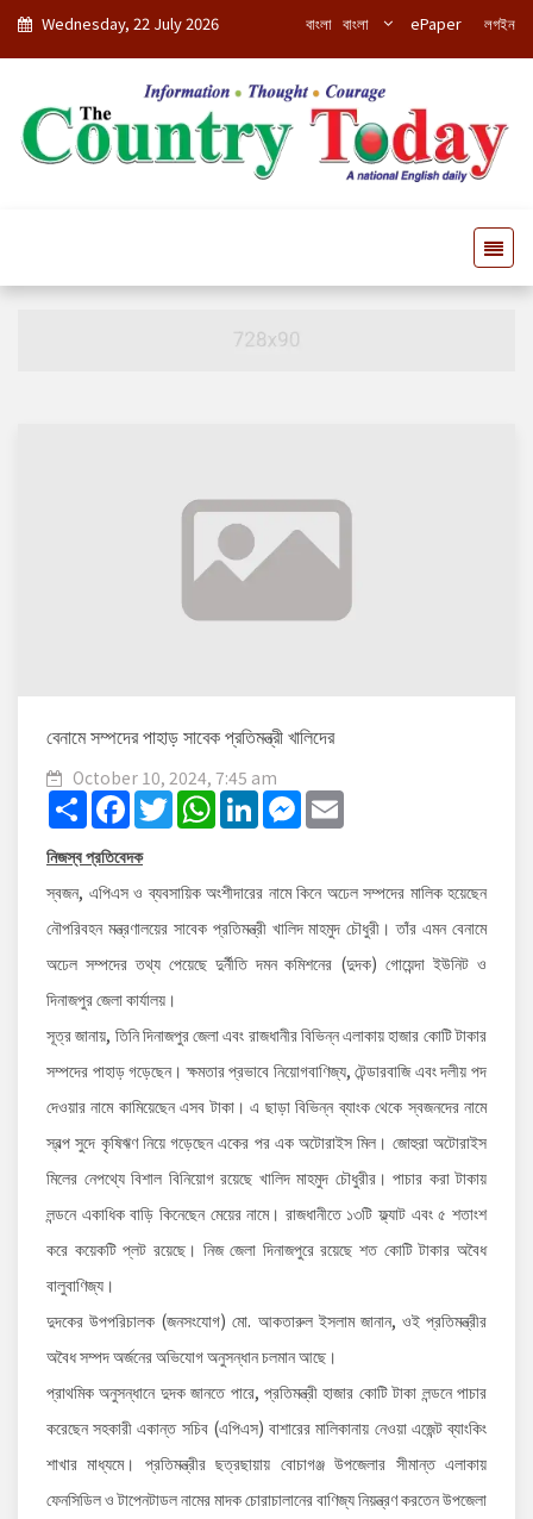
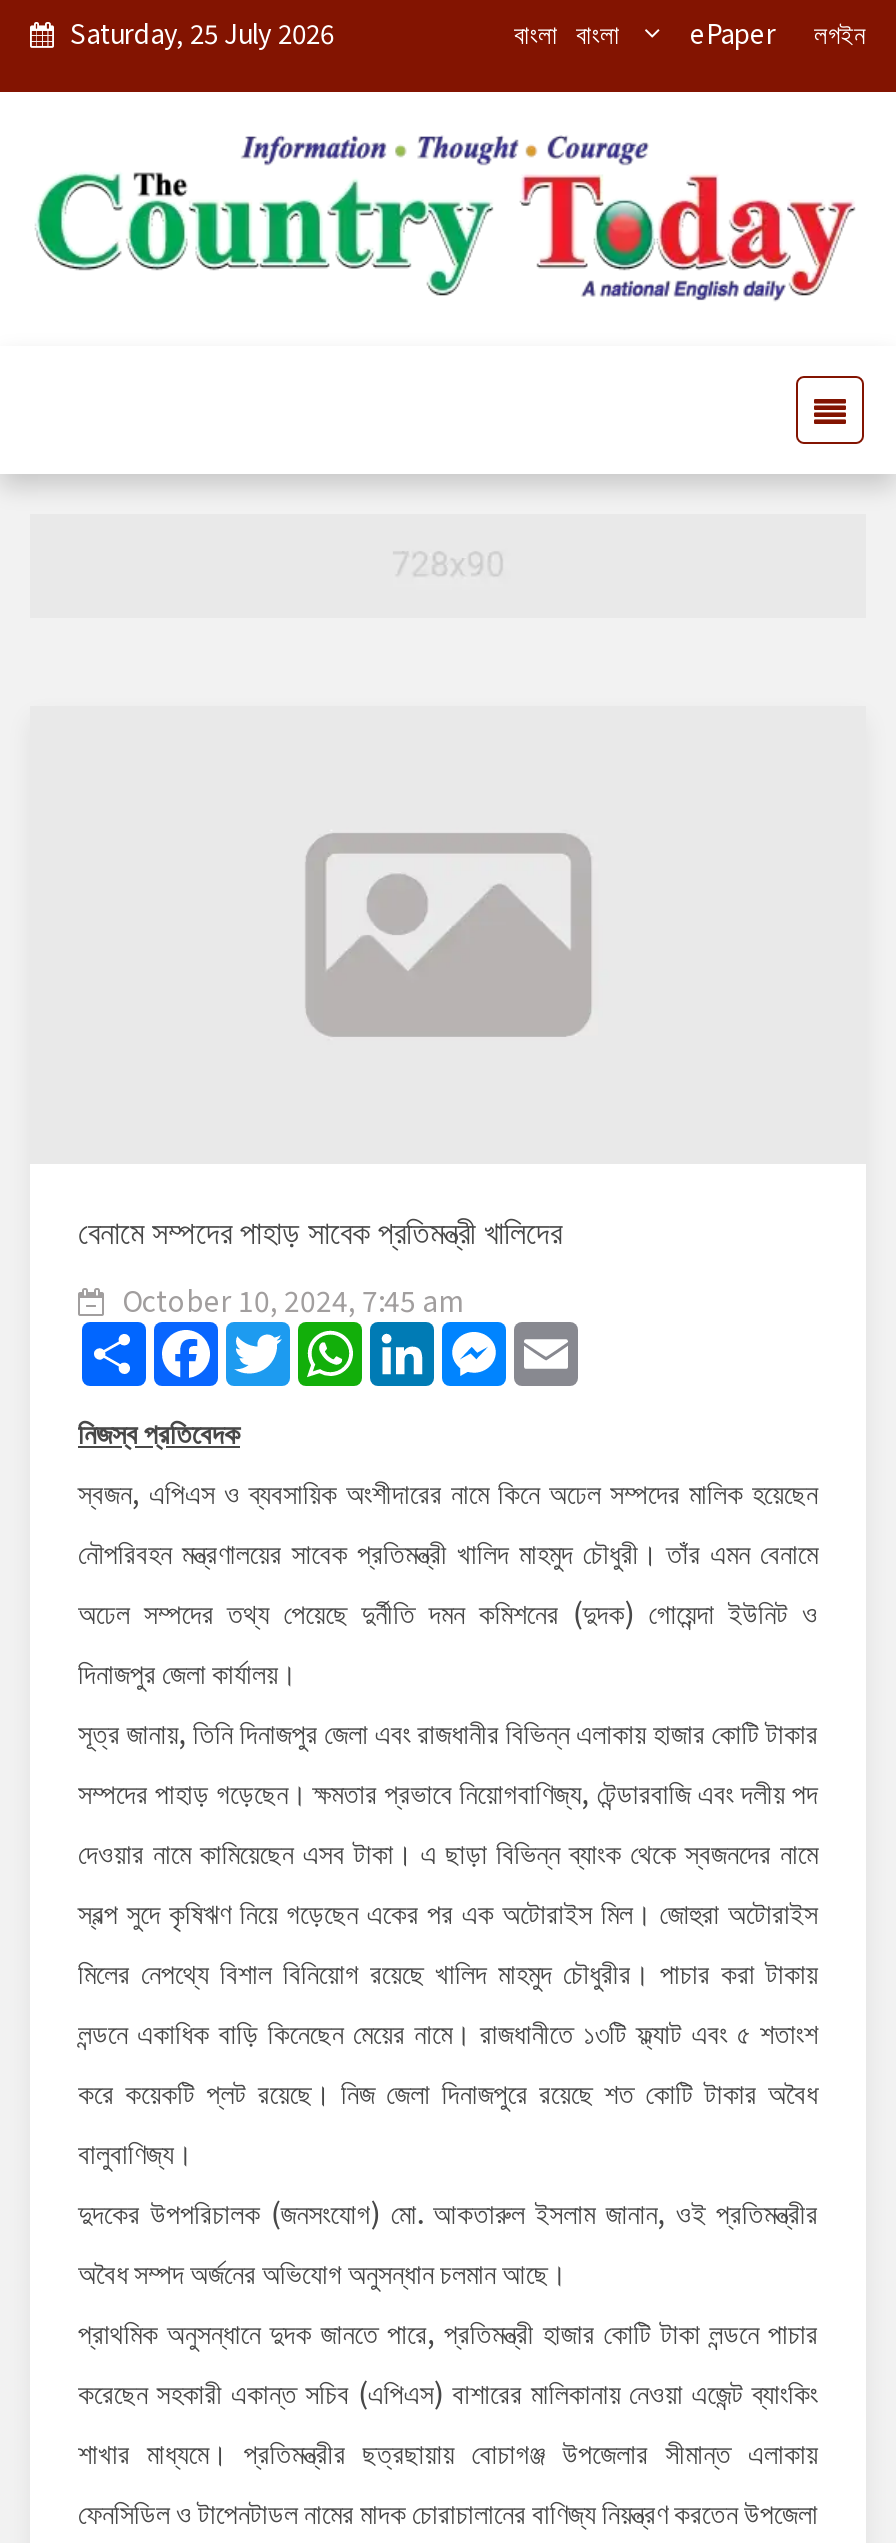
- Wednesday, 22 July 2026
+ Saturday, 25 July 2026
